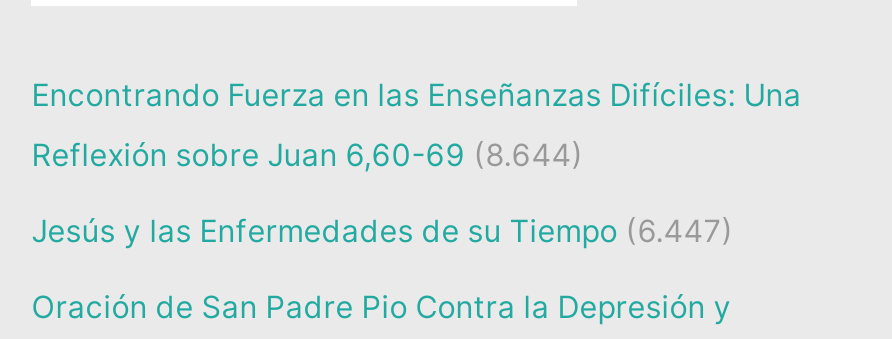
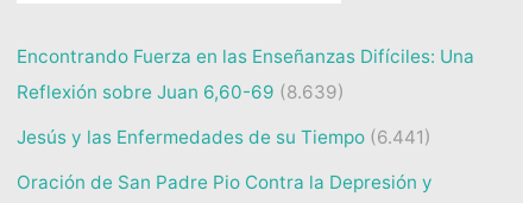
- Reflexión sobre Juan 6,60-69 (8.644)
+ Reflexión sobre Juan 6,60-69 (8.639)

- Jesús y las Enfermedades de su Tiempo (6.447)
+ Jesús y las Enfermedades de su Tiempo (6.441)
